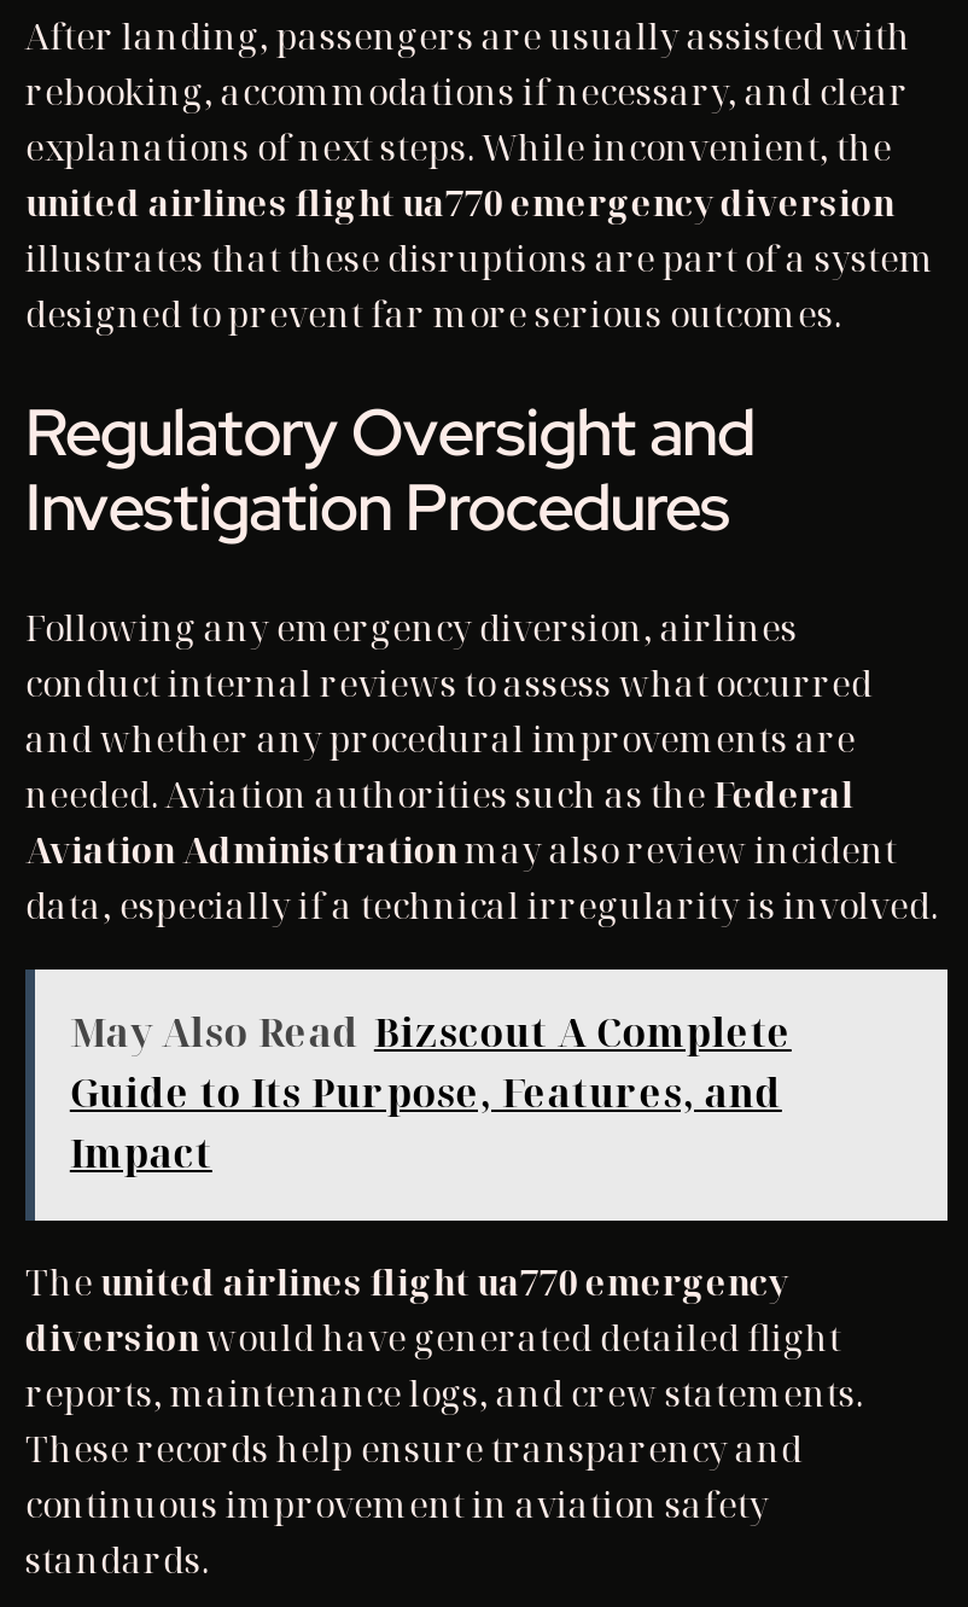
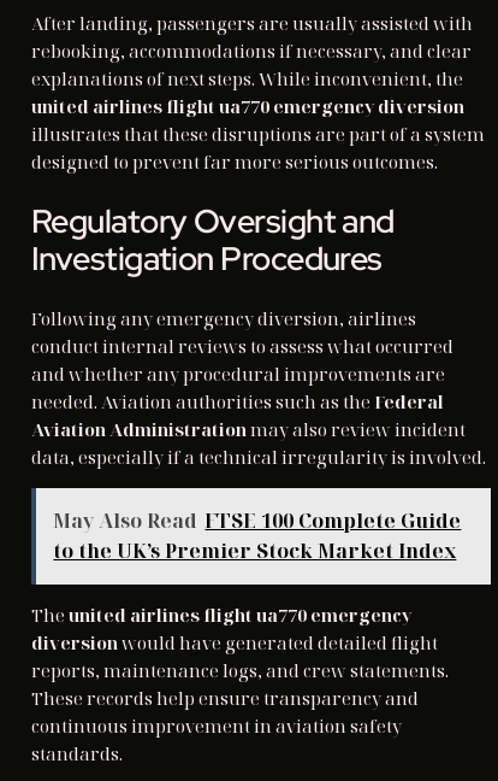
- May Also Read Bizscout A Complete
- Guide to Its Purpose, Features, and
- Impact
+ May Also Read FTSE 100 Complete Guide
+ to the UK’s Premier Stock Market Index
